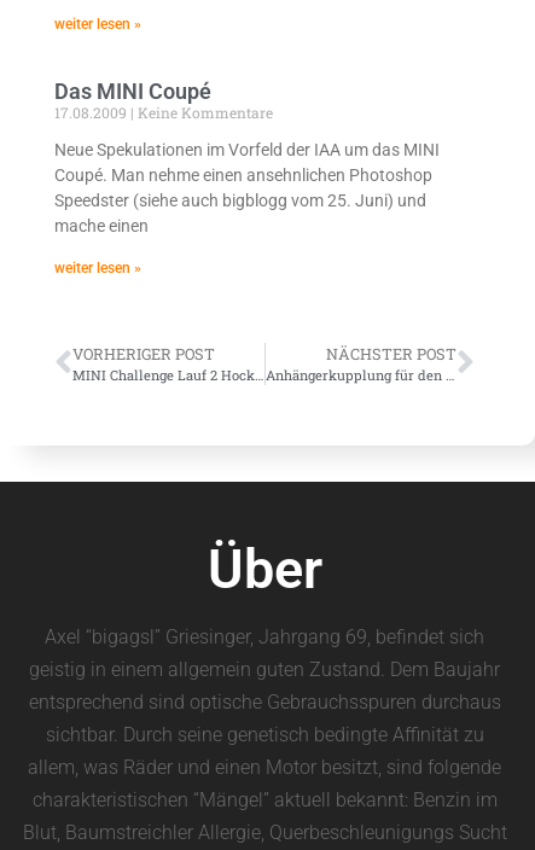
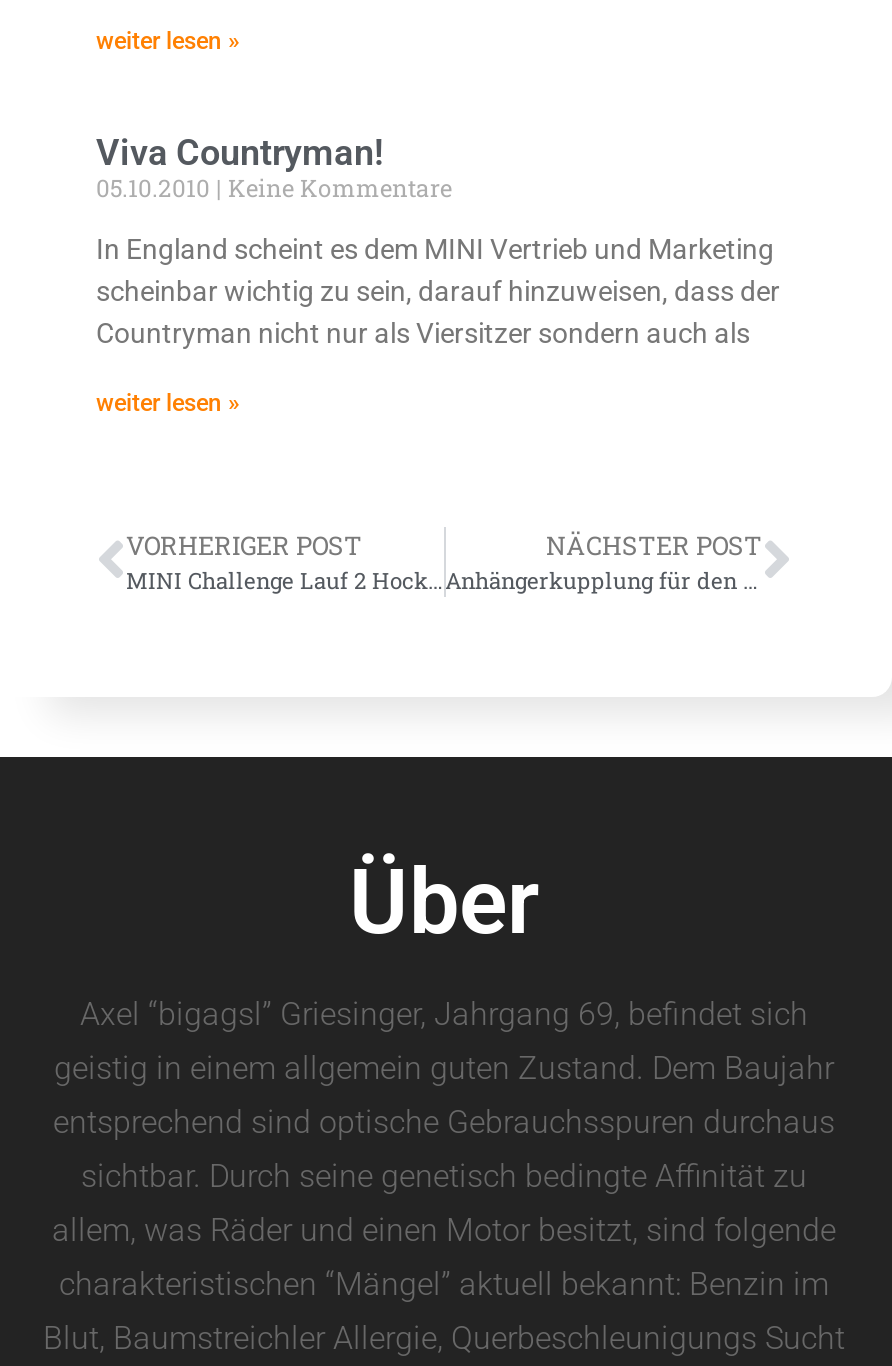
- Das MINI Coupé
- 17.08.2009 Keine Kommentare
+ Viva Countryman!
+ 05.10.2010 Keine Kommentare

- Neue Spekulationen im Vorfeld der IAA um das MINI
- Coupé. Man nehme einen ansehnlichen Photoshop
- Speedster (siehe auch bigblogg vom 25. Juni) und
- mache einen
+ In England scheint es dem MINI Vertrieb und Marketing
+ scheinbar wichtig zu sein, darauf hinzuweisen, dass der
+ Countryman nicht nur als Viersitzer sondern auch als
